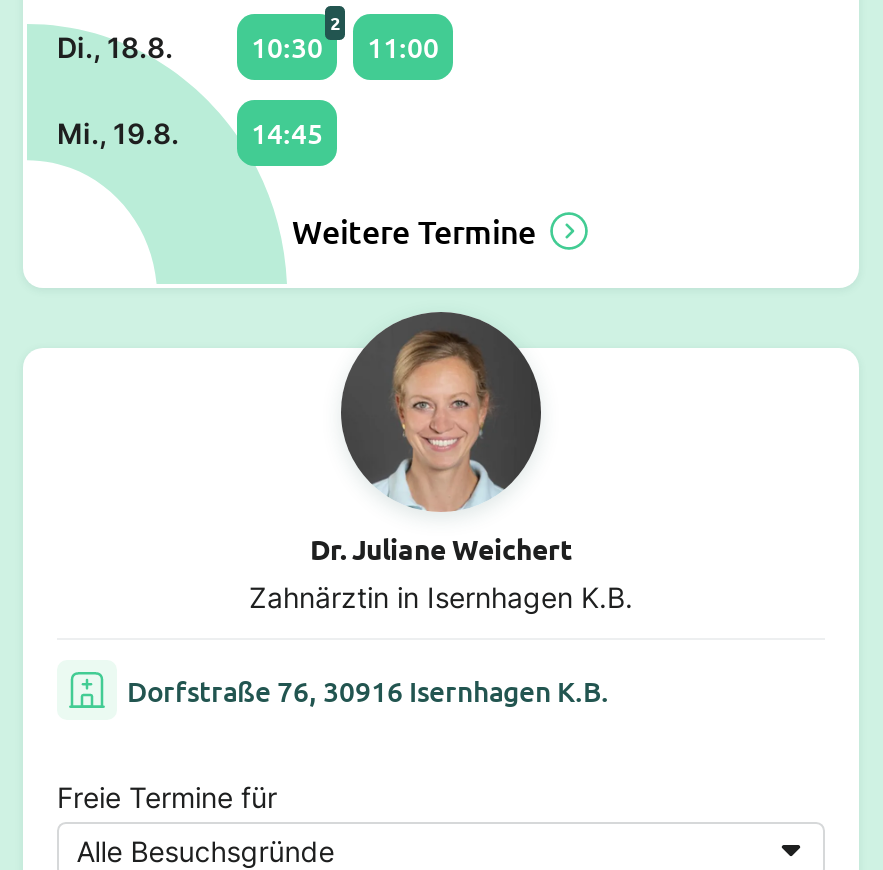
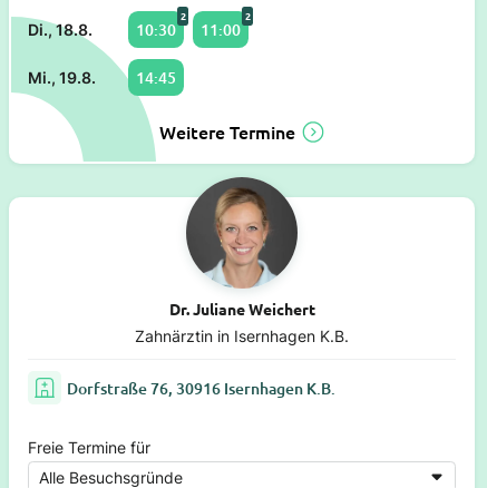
+ 2
